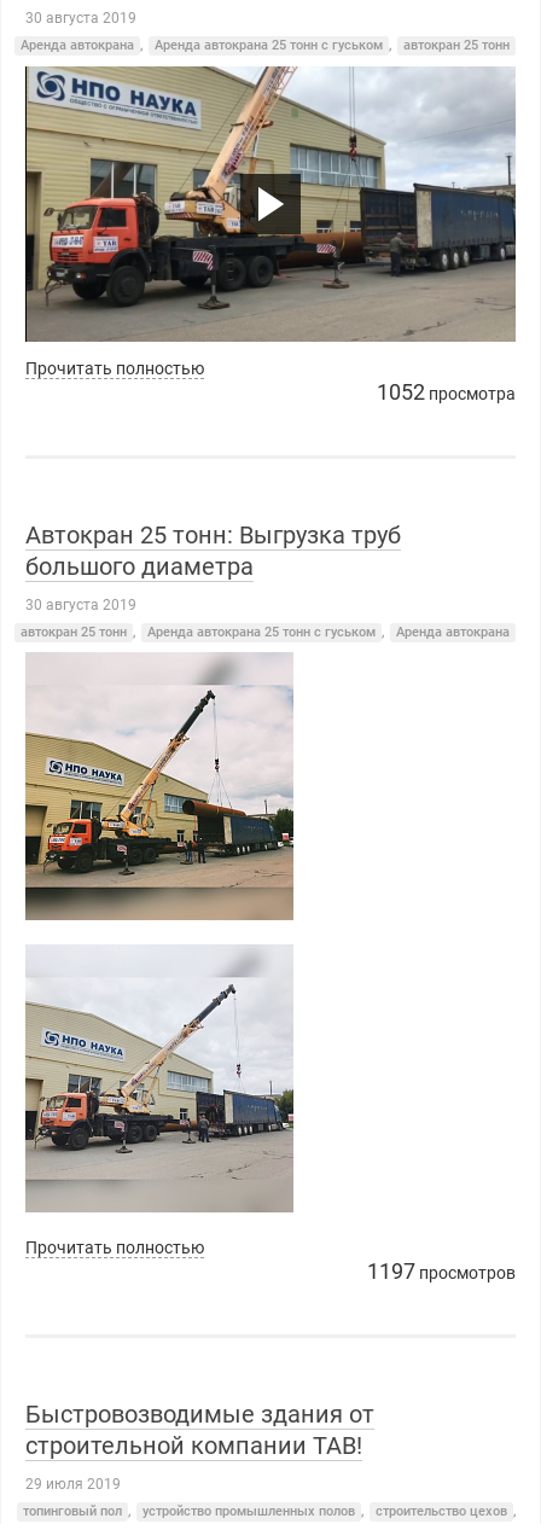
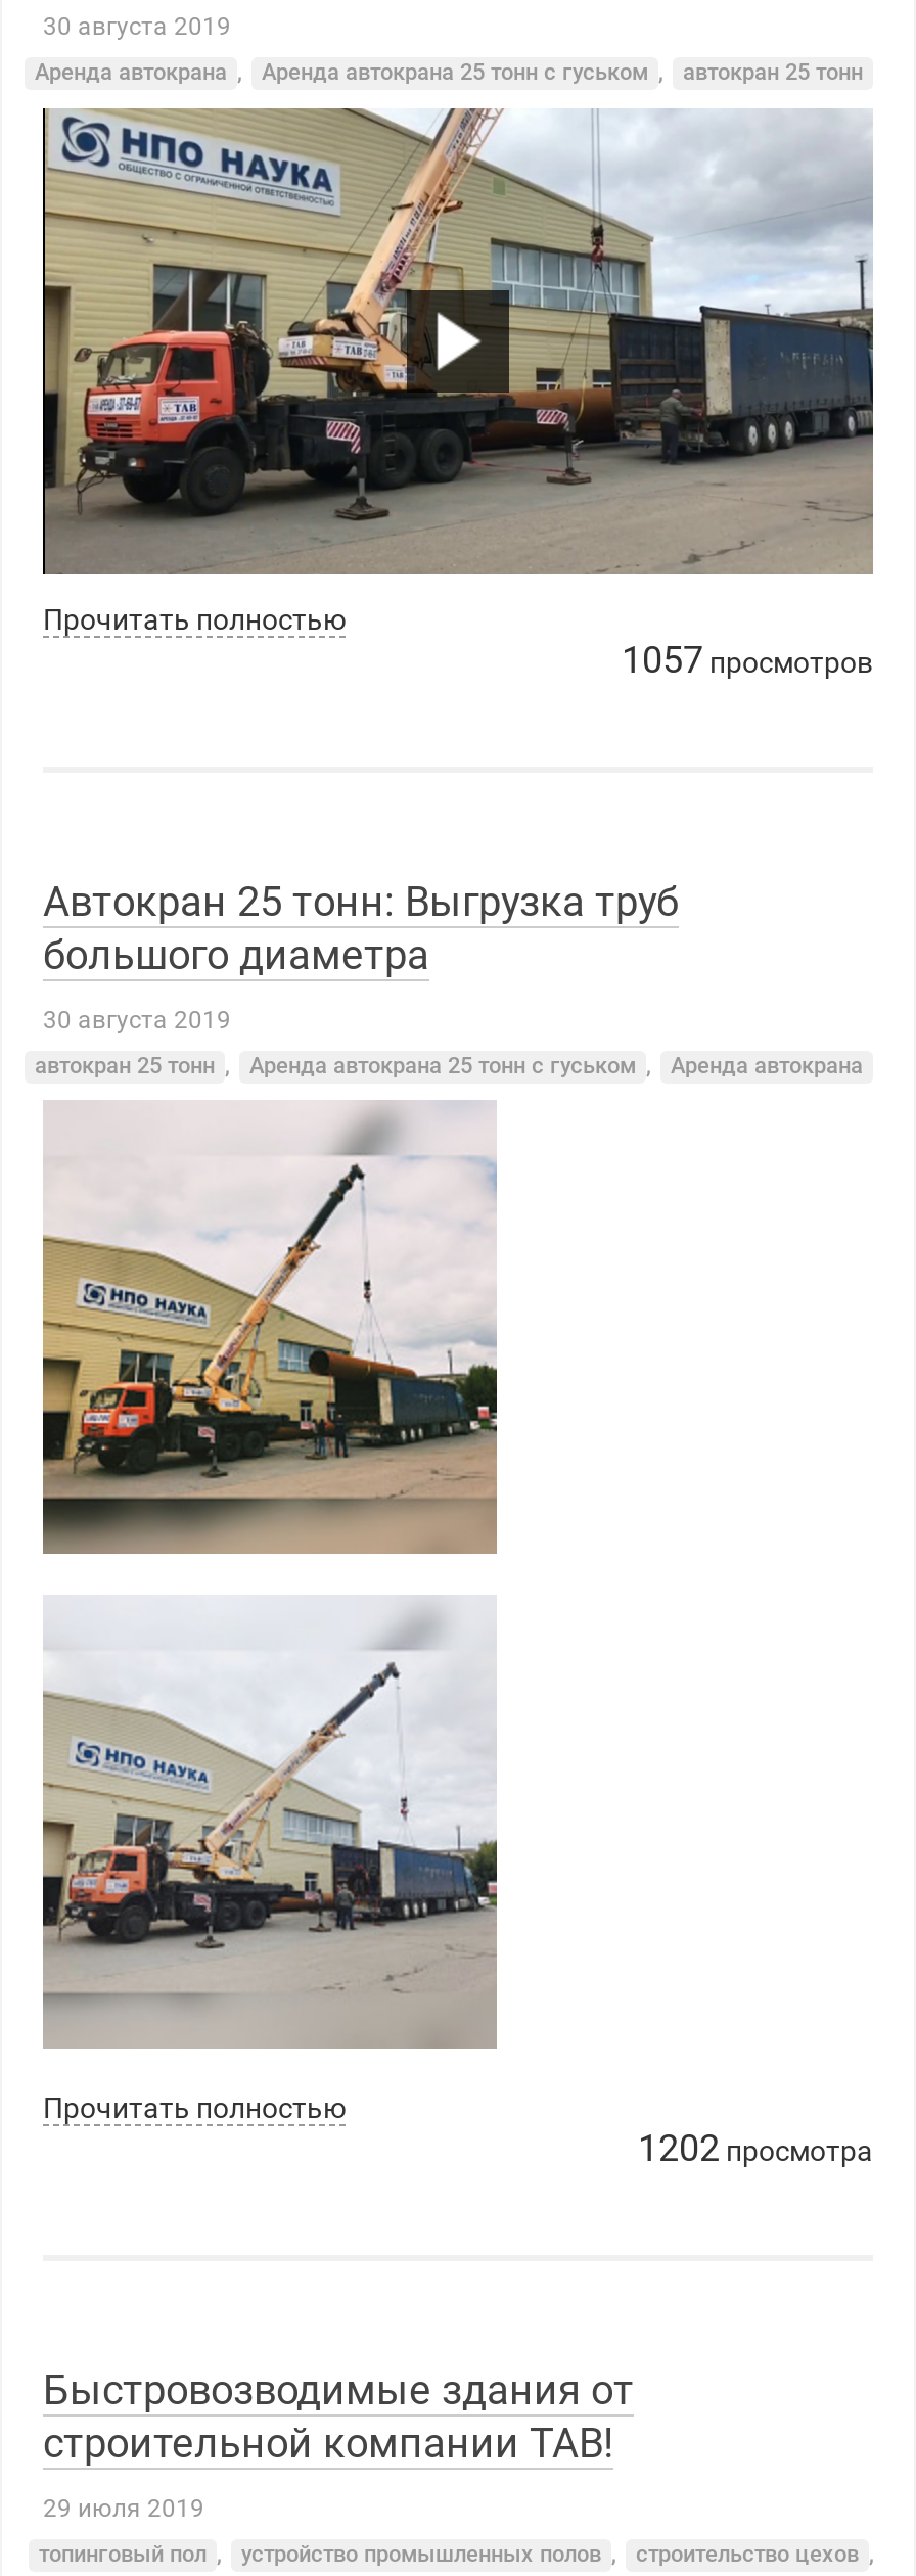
- 1052 просмотра
+ 1057 просмотров

- 1197 просмотров
+ 1202 просмотра
